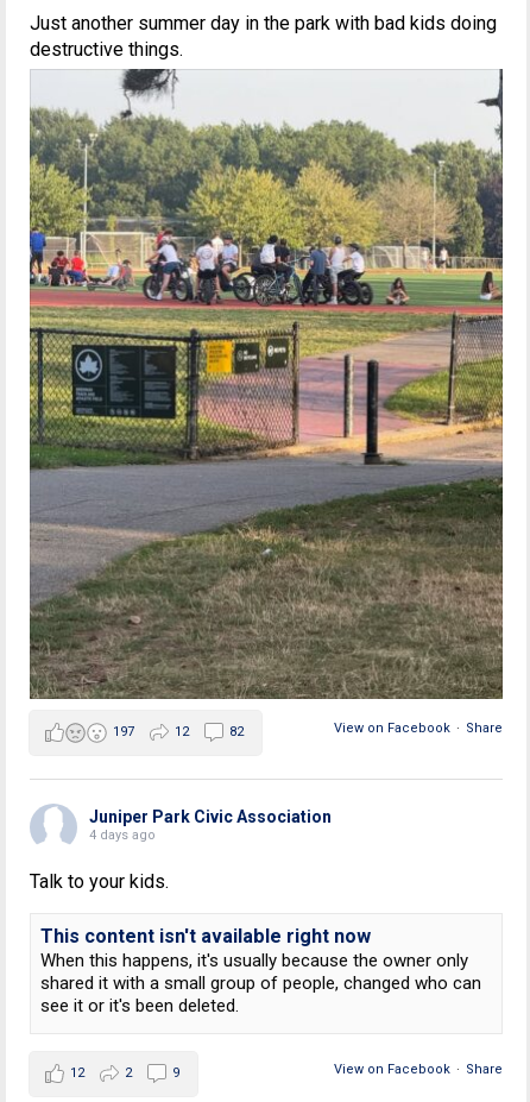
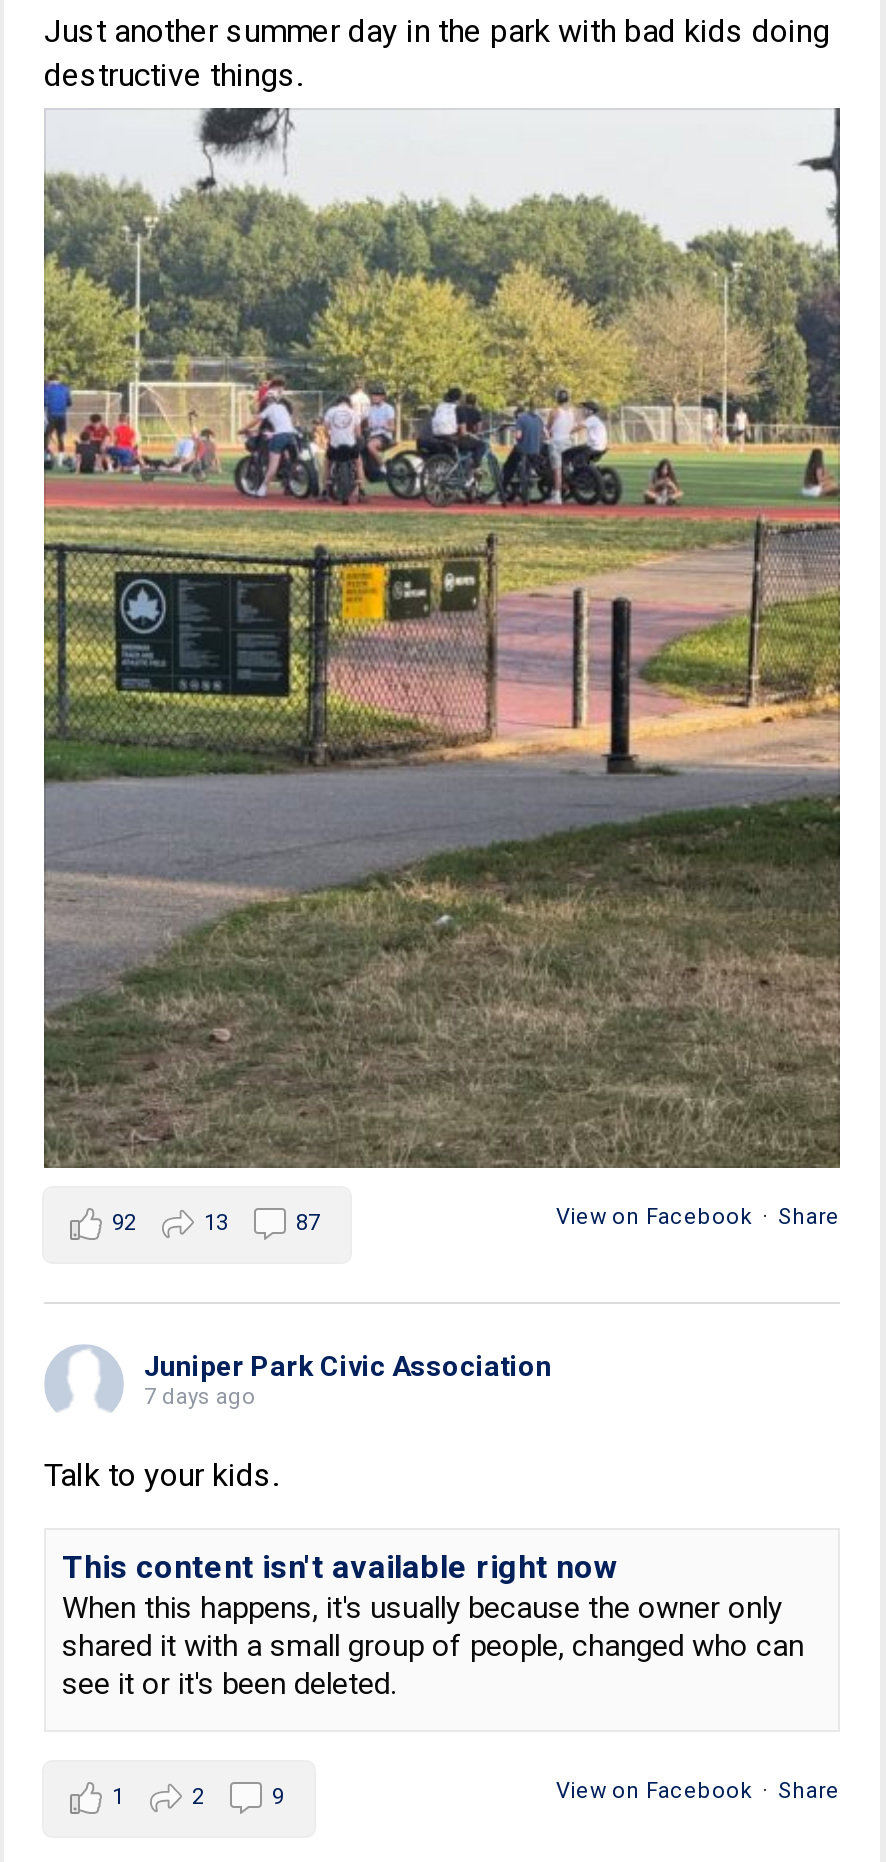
- 197
+ 92

- 12
+ 13

- 82
+ 87

- 4 days ago
+ 7 days ago

- 12
+ 1
